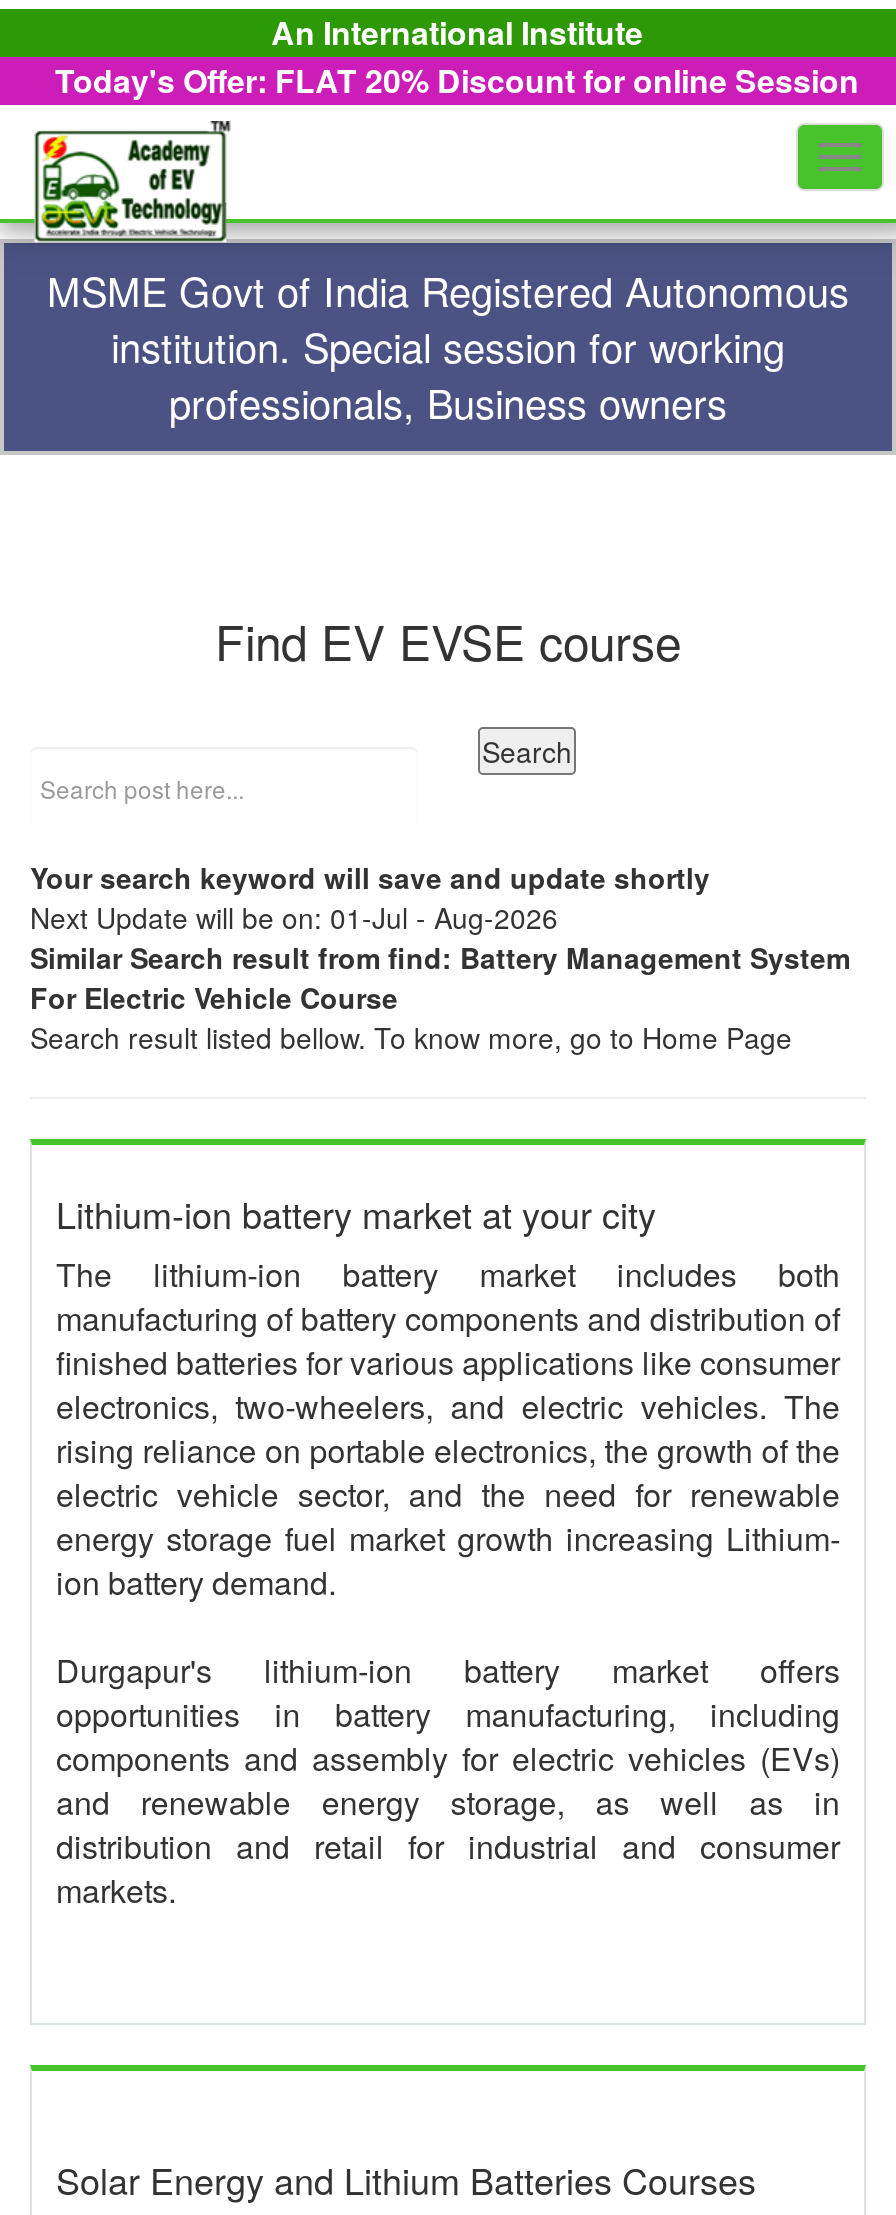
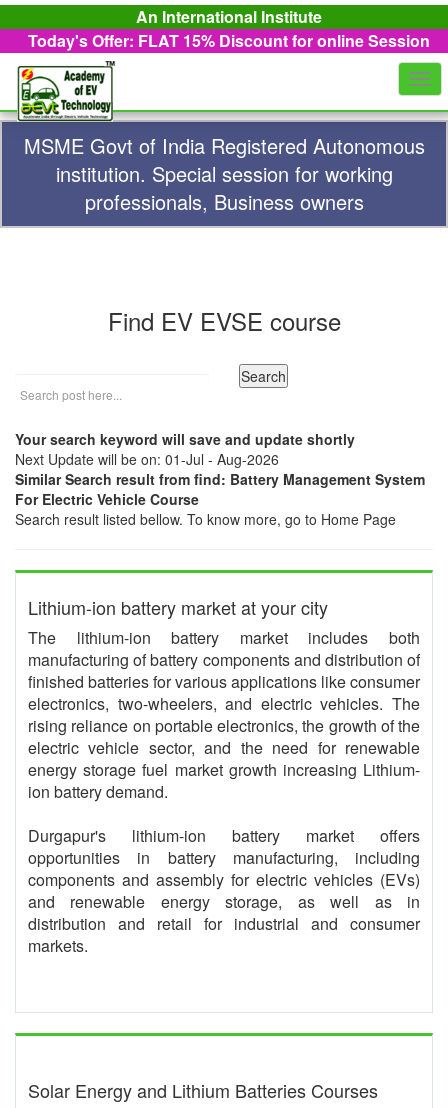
- Today's Offer: FLAT 20% Discount for online Session
+ Today's Offer: FLAT 15% Discount for online Session
